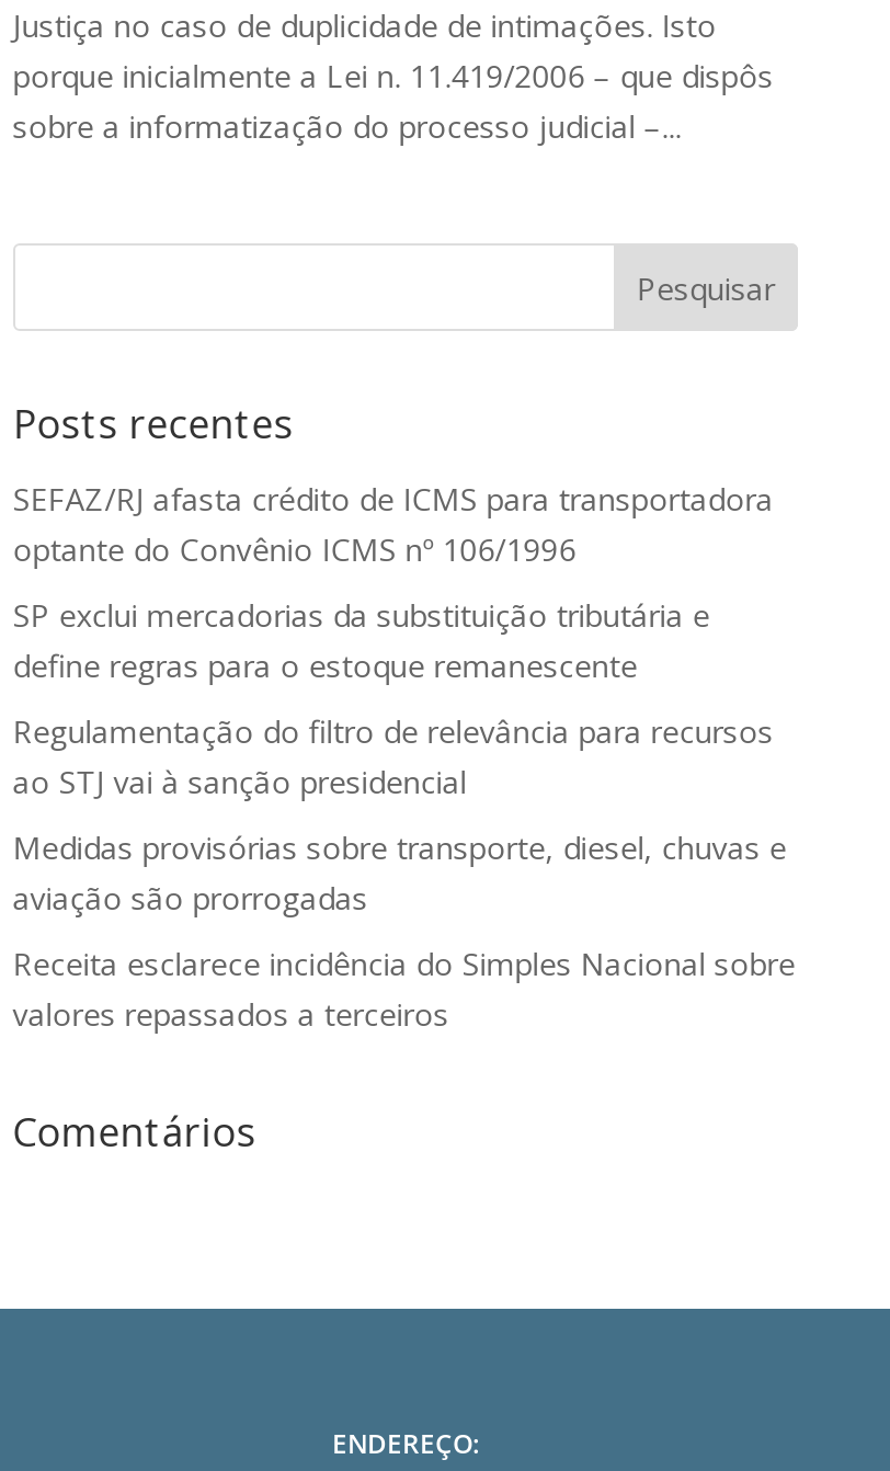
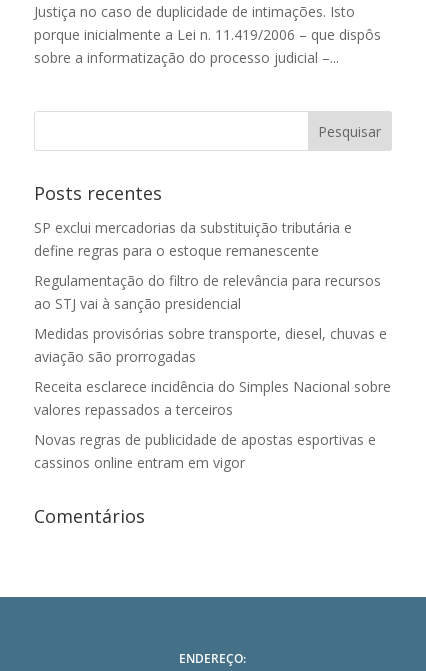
- SEFAZ/RJ afasta crédito de ICMS para transportadora
- optante do Convênio ICMS nº 106/1996

moved up: SP exclui mercadorias da substituição tributária e | define regras para o estoque remanescente | Regulamentação do filtro de relevância para recursos | ao STJ vai à sanção presidencial | Medidas provisórias sobre transporte, diesel, chuvas e | aviação são prorrogadas | Receita esclarece incidência do Simples Nacional sobre | valores repassados a terceiros

+ Novas regras de publicidade de apostas esportivas e
+ cassinos online entram em vigor
